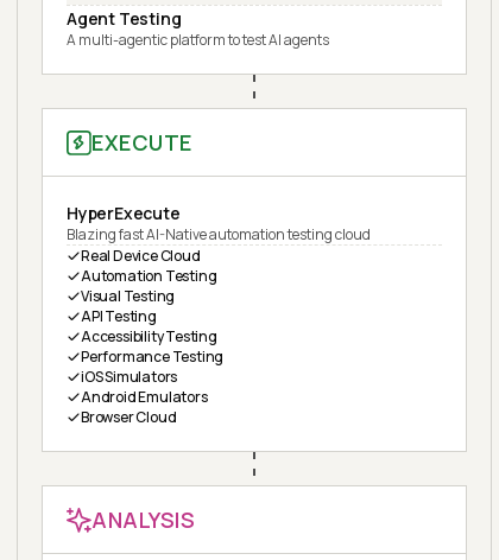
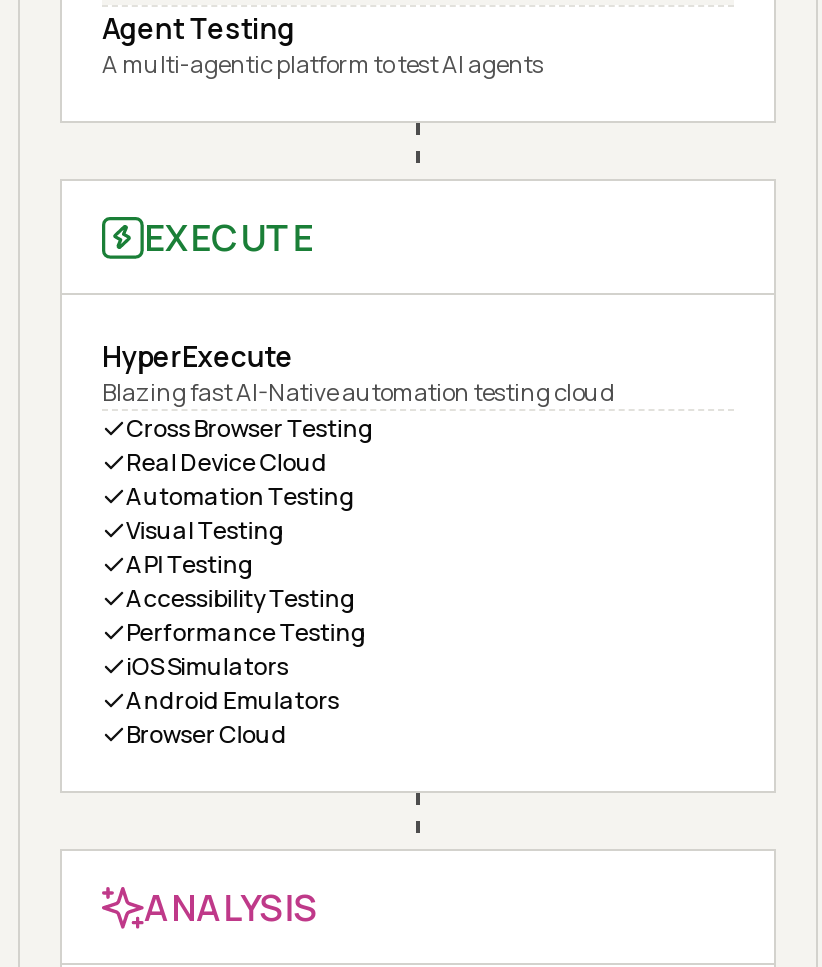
+ Cross Browser Testing
